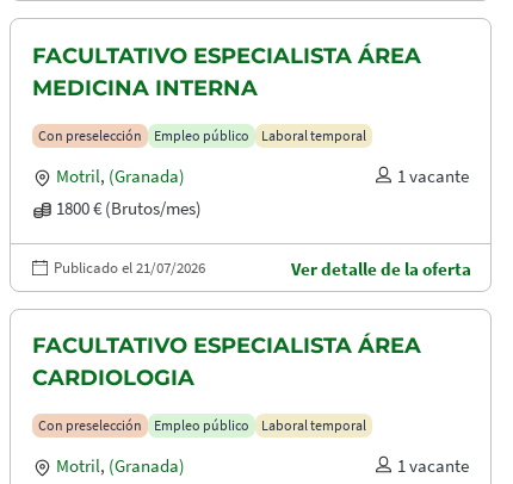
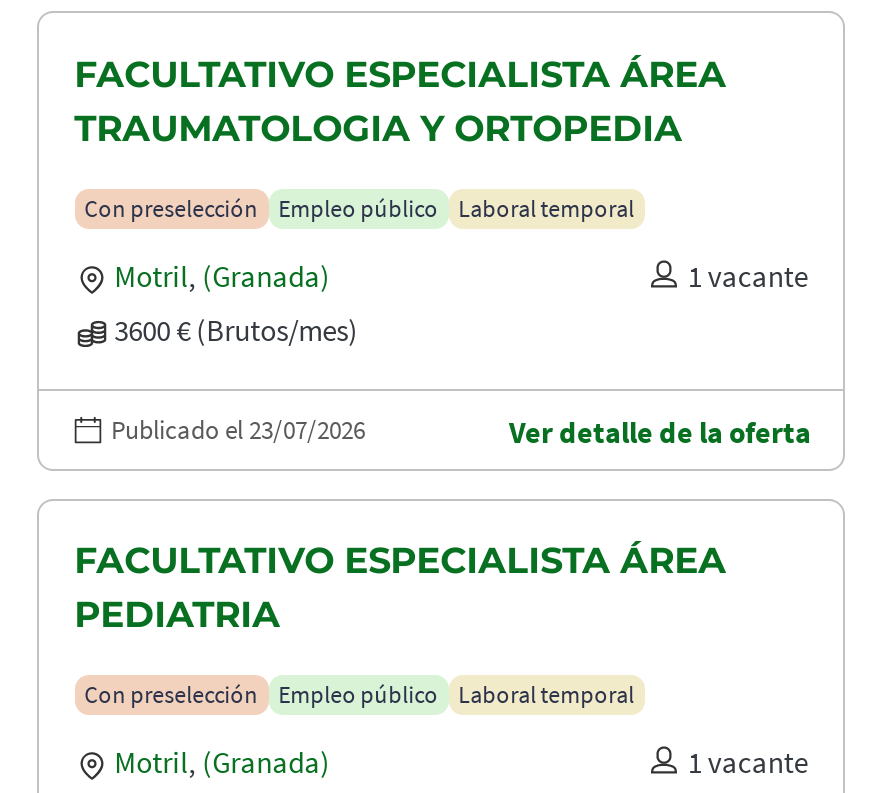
- MEDICINA INTERNA
+ TRAUMATOLOGIA Y ORTOPEDIA

- 1800 € (Brutos/mes)
+ 3600 € (Brutos/mes)

- Publicado el 21/07/2026
+ Publicado el 23/07/2026

- CARDIOLOGIA
+ PEDIATRIA
